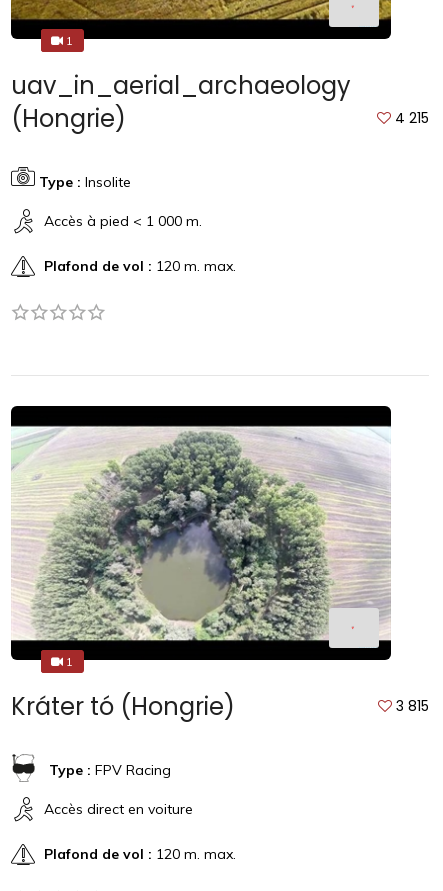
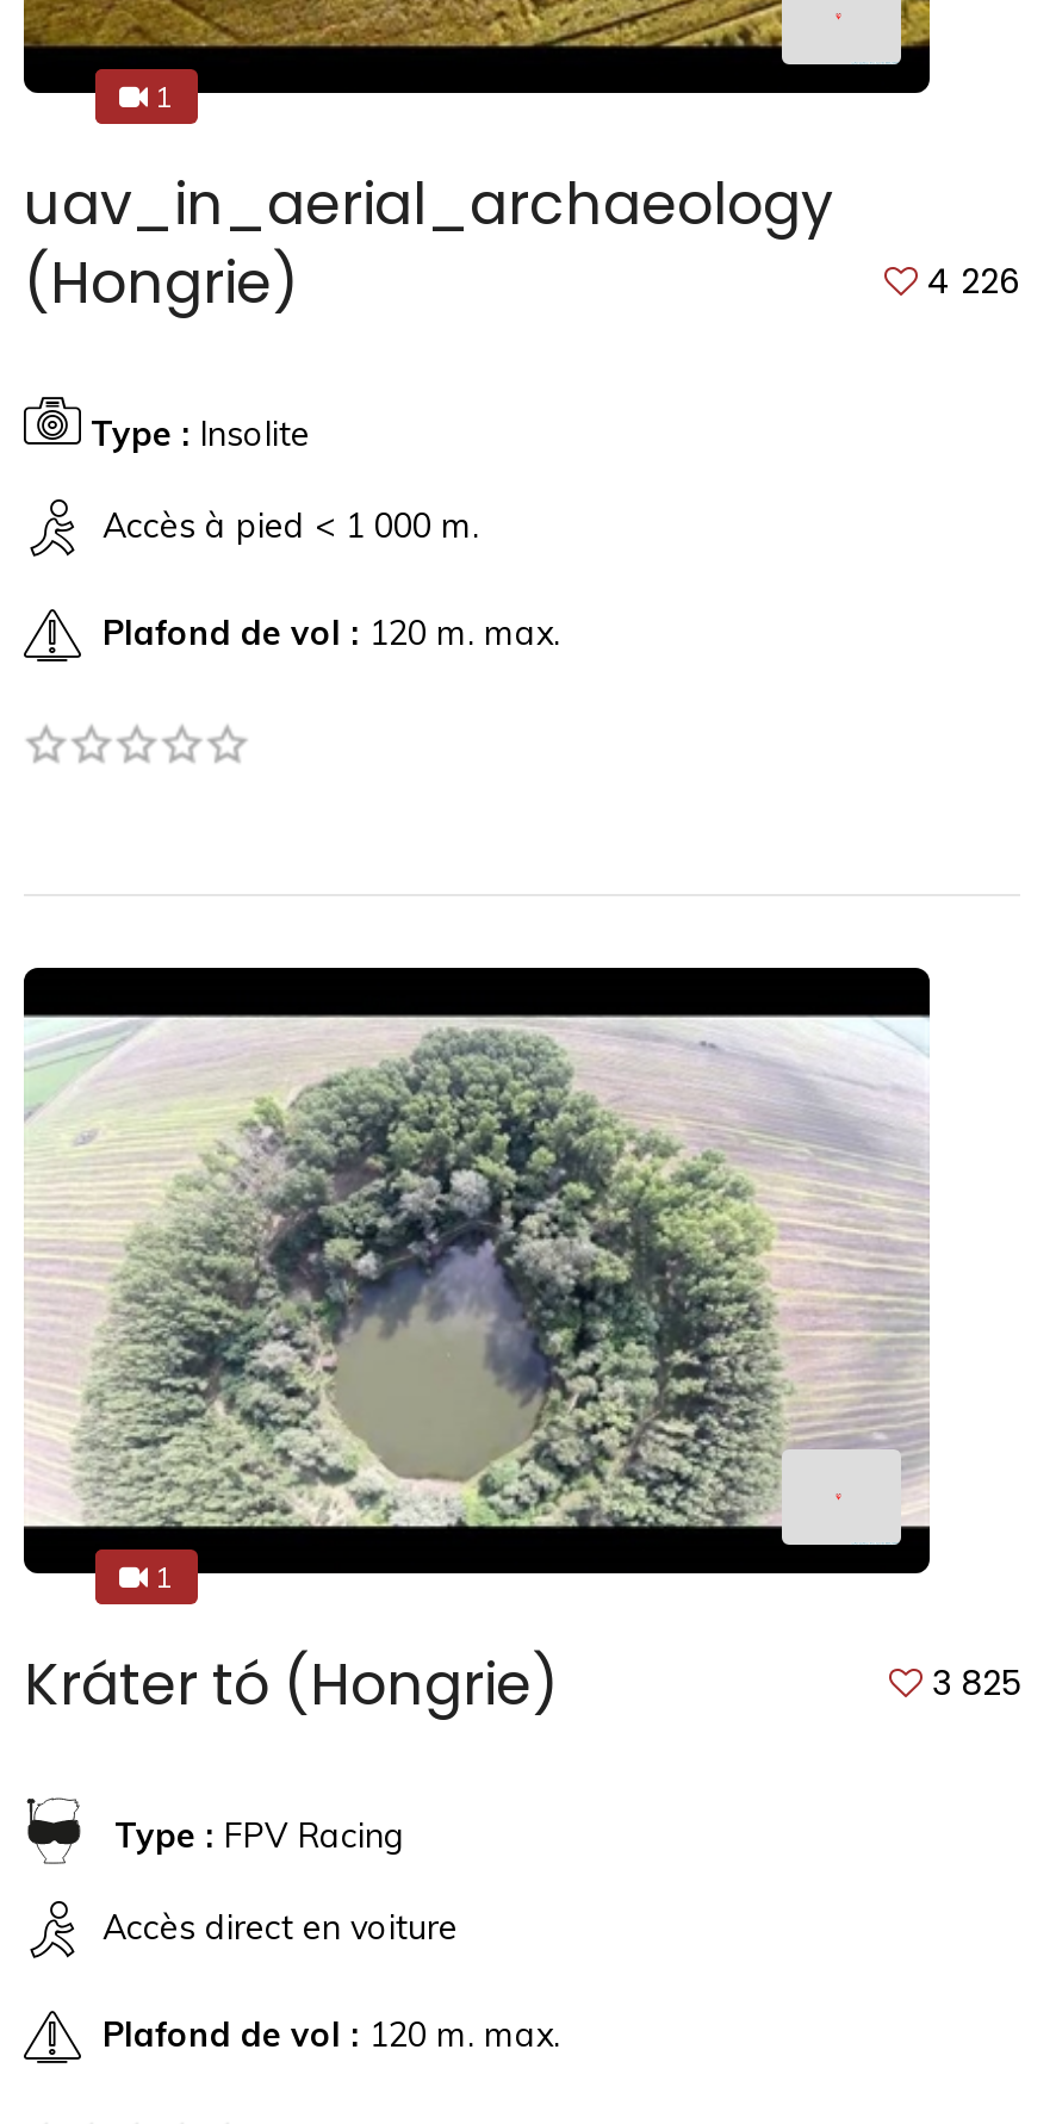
- 4 215
+ 4 226

- 3 815
+ 3 825
